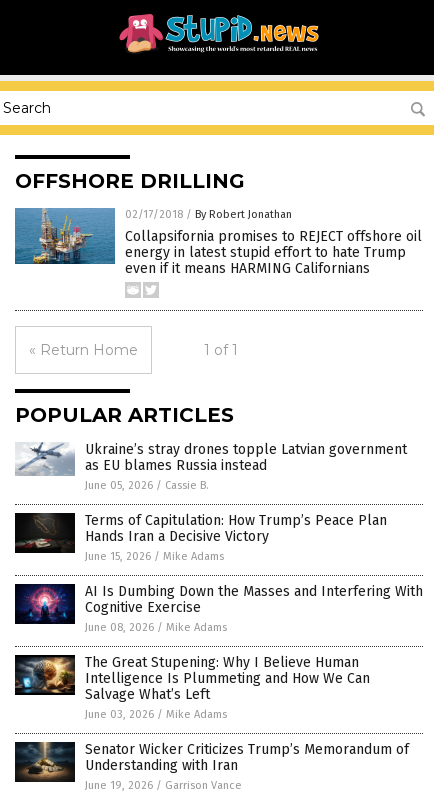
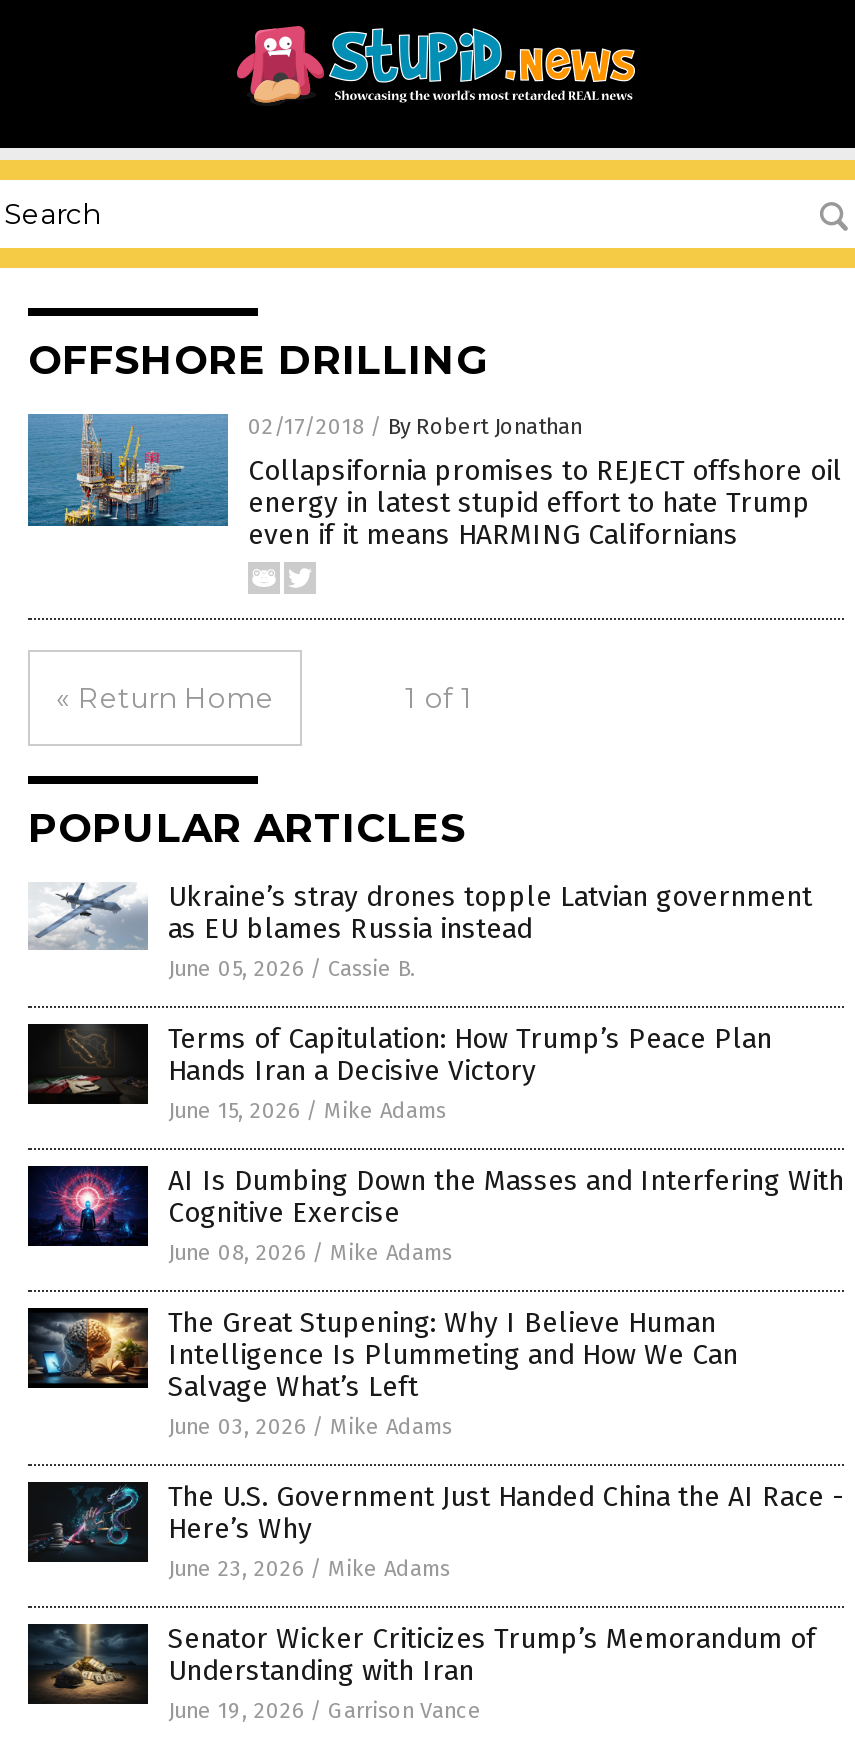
+ [image]
+ The U.S. Government Just Handed China the AI Race -
+ Here’s Why
+ June 23, 2026 / Mike Adams
